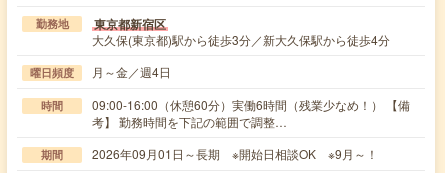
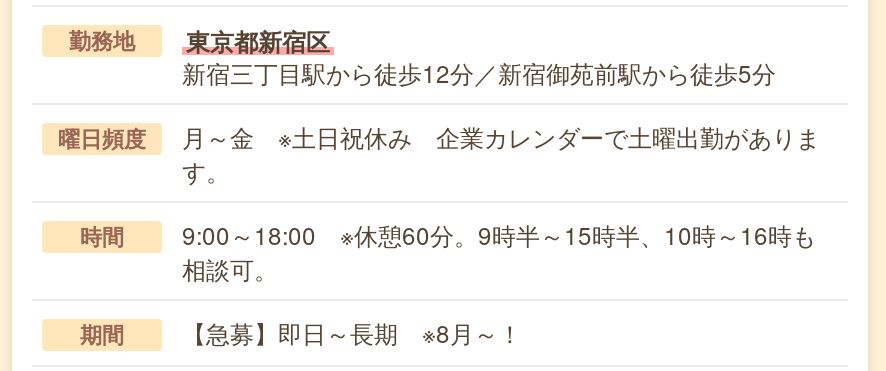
- 大久保(東京都)駅から徒歩3分／新大久保駅から徒歩4分
+ 新宿三丁目駅から徒歩12分／新宿御苑前駅から徒歩5分

- 月～金／週4日
+ 月～金 ※土日祝休み 企業カレンダーで土曜出勤がありま
+ す。

- 09:00-16:00（休憩60分）実働6時間（残業少なめ！） 【備
- 考】 勤務時間を下記の範囲で調整…
+ 9:00～18:00 ※休憩60分。9時半～15時半、10時～16時も
+ 相談可。

- 2026年09月01日～長期 ※開始日相談OK ※9月～！
+ 【急募】即日～長期 ※8月～！
